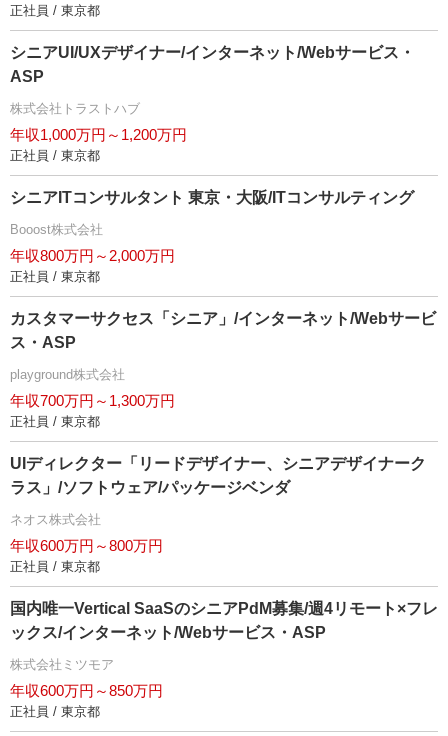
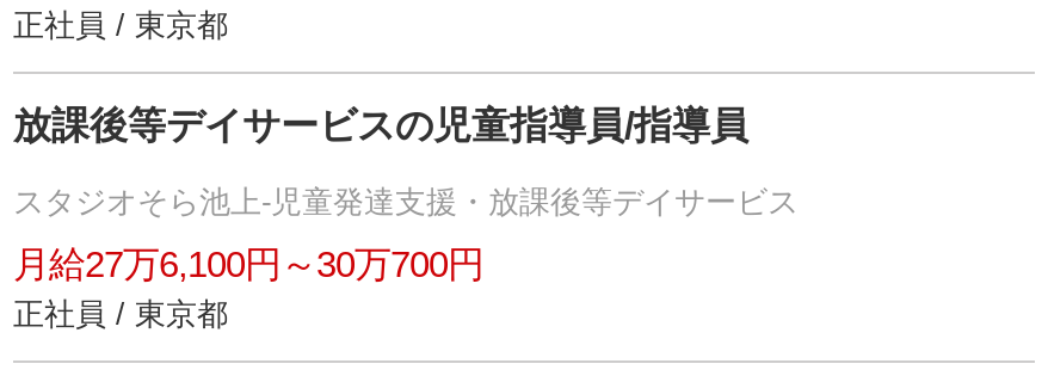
- シニアUI/UXデザイナー/インターネット/Webサービス・
- ASP
- 株式会社トラストハブ
- 年収1,000万円～1,200万円
- 正社員 / 東京都
- シニアITコンサルタント 東京・大阪/ITコンサルティング
- Booost株式会社
- 年収800万円～2,000万円
- 正社員 / 東京都
- カスタマーサクセス「シニア」/インターネット/Webサービ
- ス・ASP
- playground株式会社
- 年収700万円～1,300万円
- 正社員 / 東京都
- UIディレクター「リードデザイナー、シニアデザイナーク
- ラス」/ソフトウェア/パッケージベンダ
- ネオス株式会社
- 年収600万円～800万円
- 正社員 / 東京都
- 国内唯一Vertical SaaSのシニアPdM募集/週4リモート×フレ
- ックス/インターネット/Webサービス・ASP
- 株式会社ミツモア
- 年収600万円～850万円
+ 放課後等デイサービスの児童指導員/指導員
+ スタジオそら池上-児童発達支援・放課後等デイサービス
+ 月給27万6,100円～30万700円
